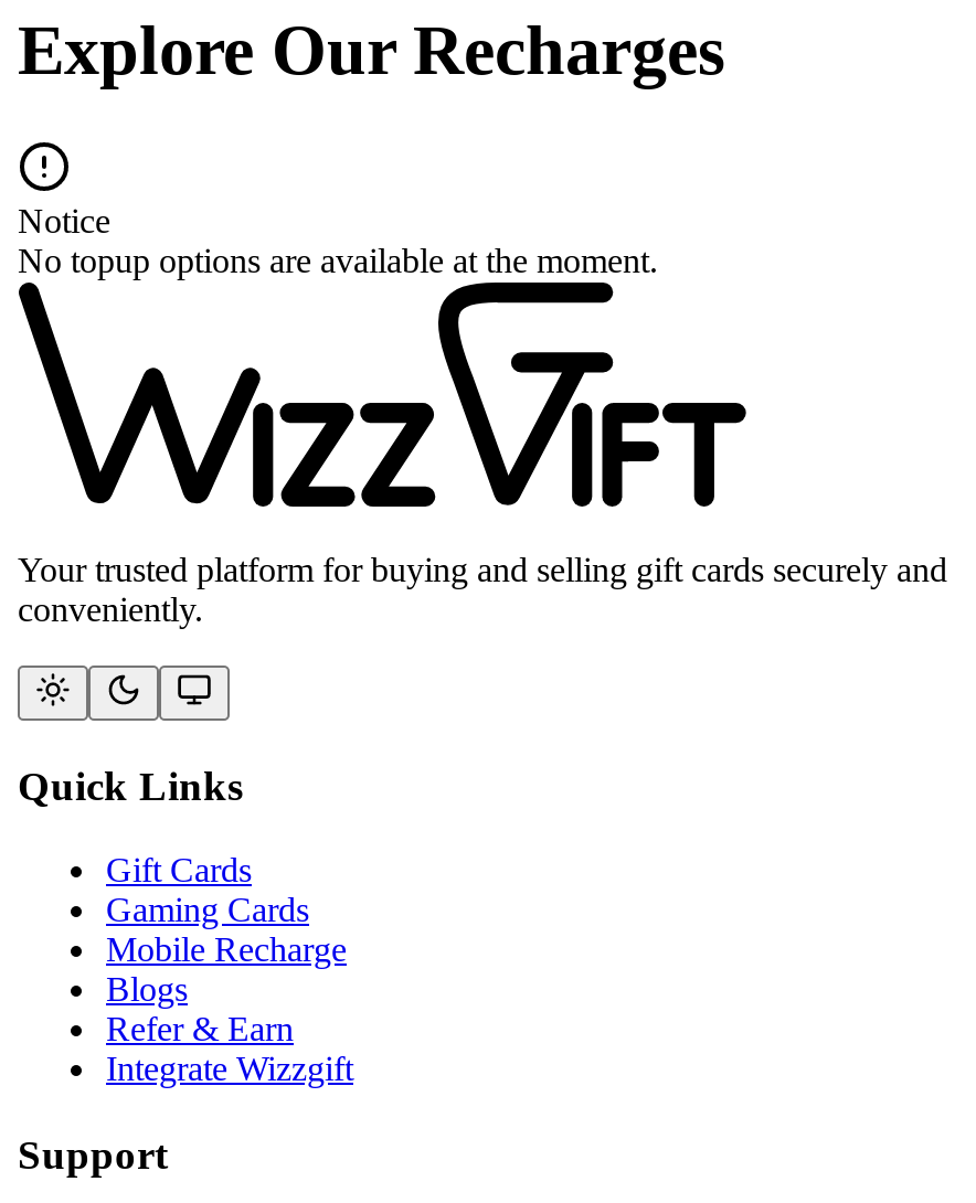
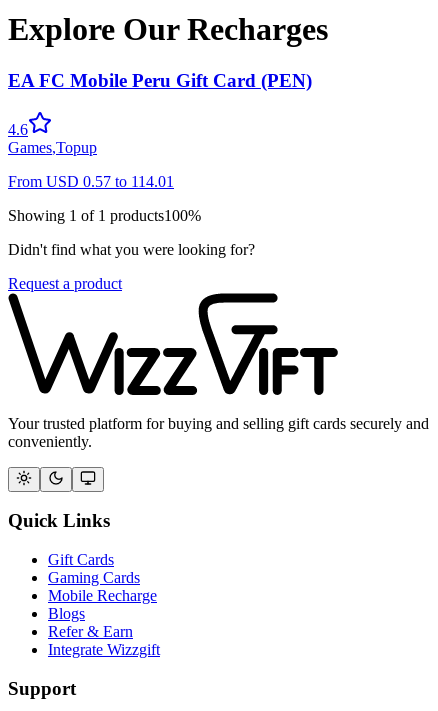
- Notice
- No topup options are available at the moment.
+ EA FC Mobile Peru Gift Card (PEN)
+ 4.6
+ Games,Topup
+ From USD 0.57 to 114.01
+ Showing 1 of 1 products100%
+ Didn't find what you were looking for?
+ Request a product
